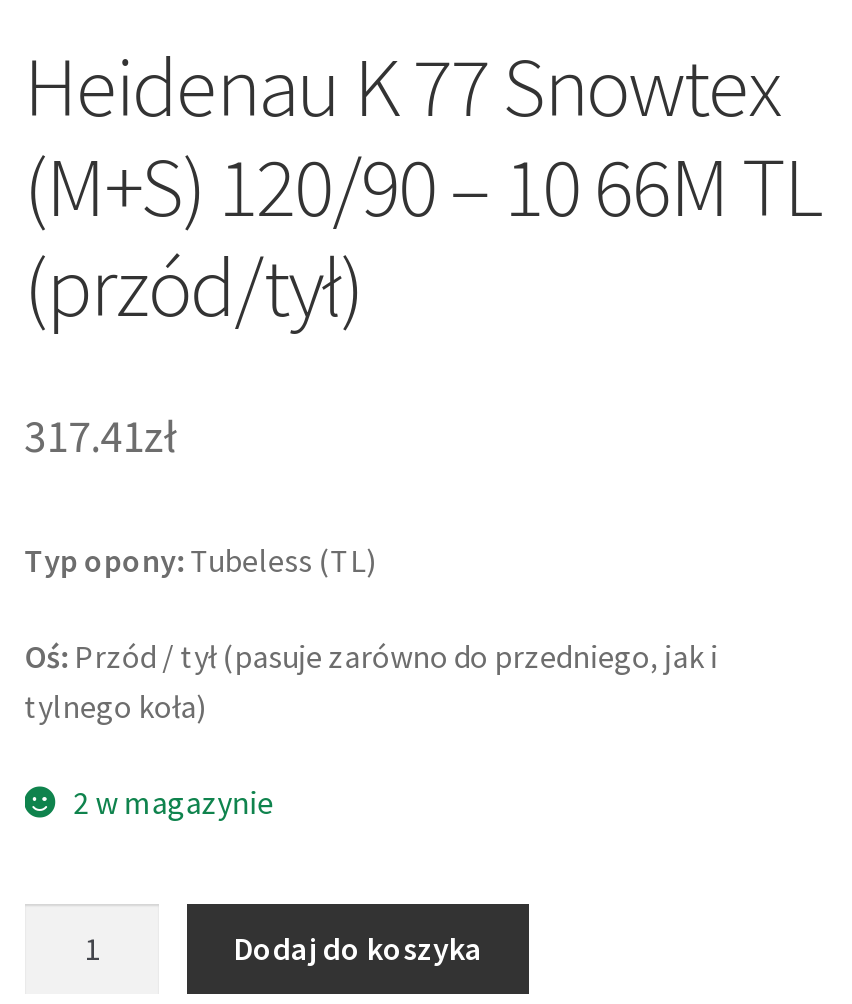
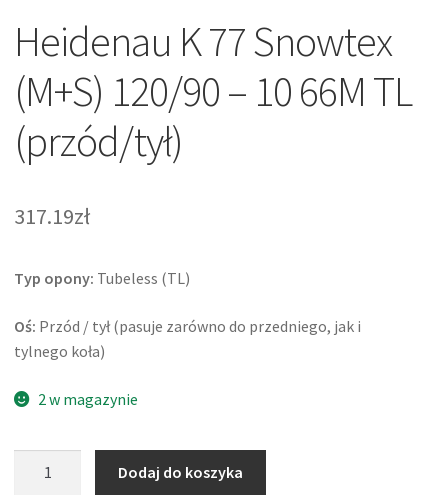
- 317.41zł
+ 317.19zł
